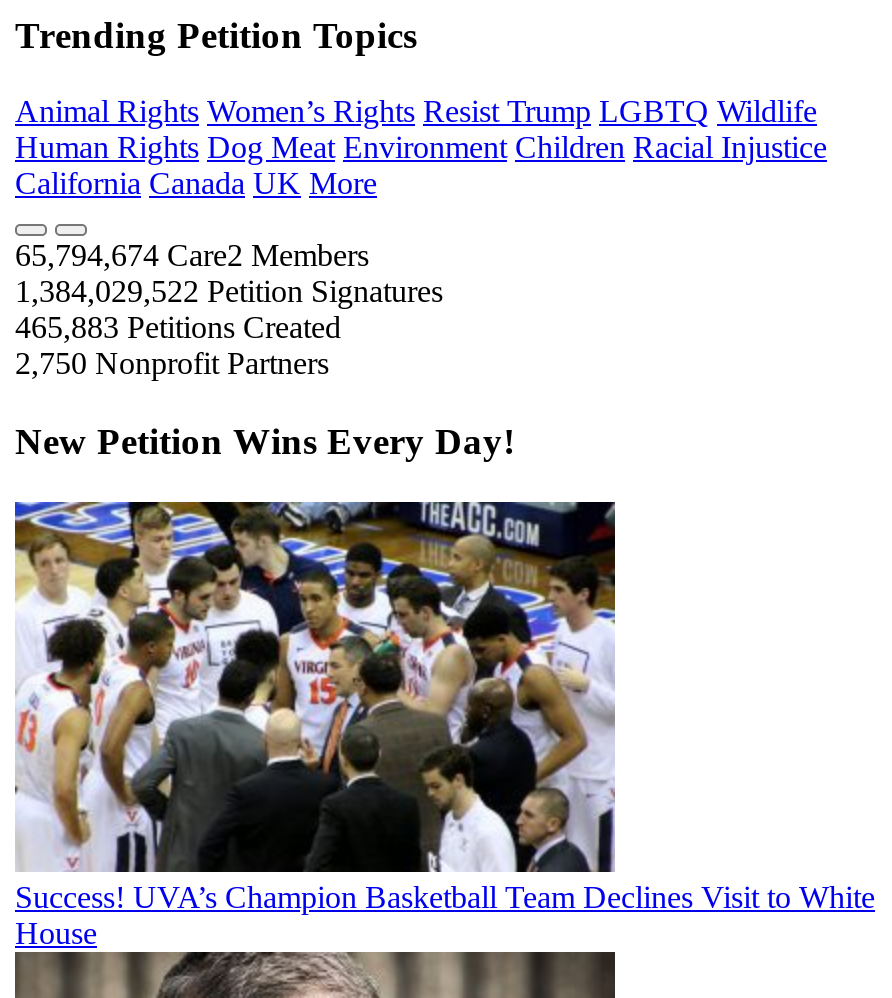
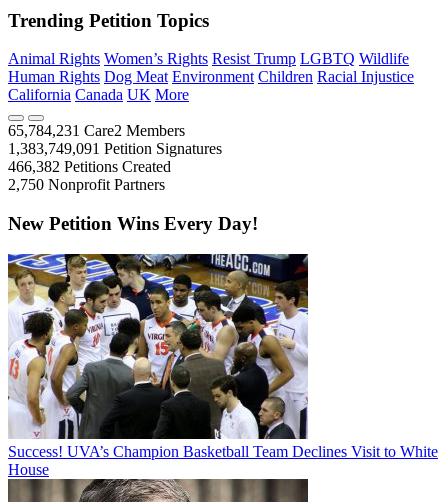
- 65,794,674 Care2 Members
+ 65,784,231 Care2 Members

- 1,384,029,522 Petition Signatures
+ 1,383,749,091 Petition Signatures

- 465,883 Petitions Created
+ 466,382 Petitions Created
